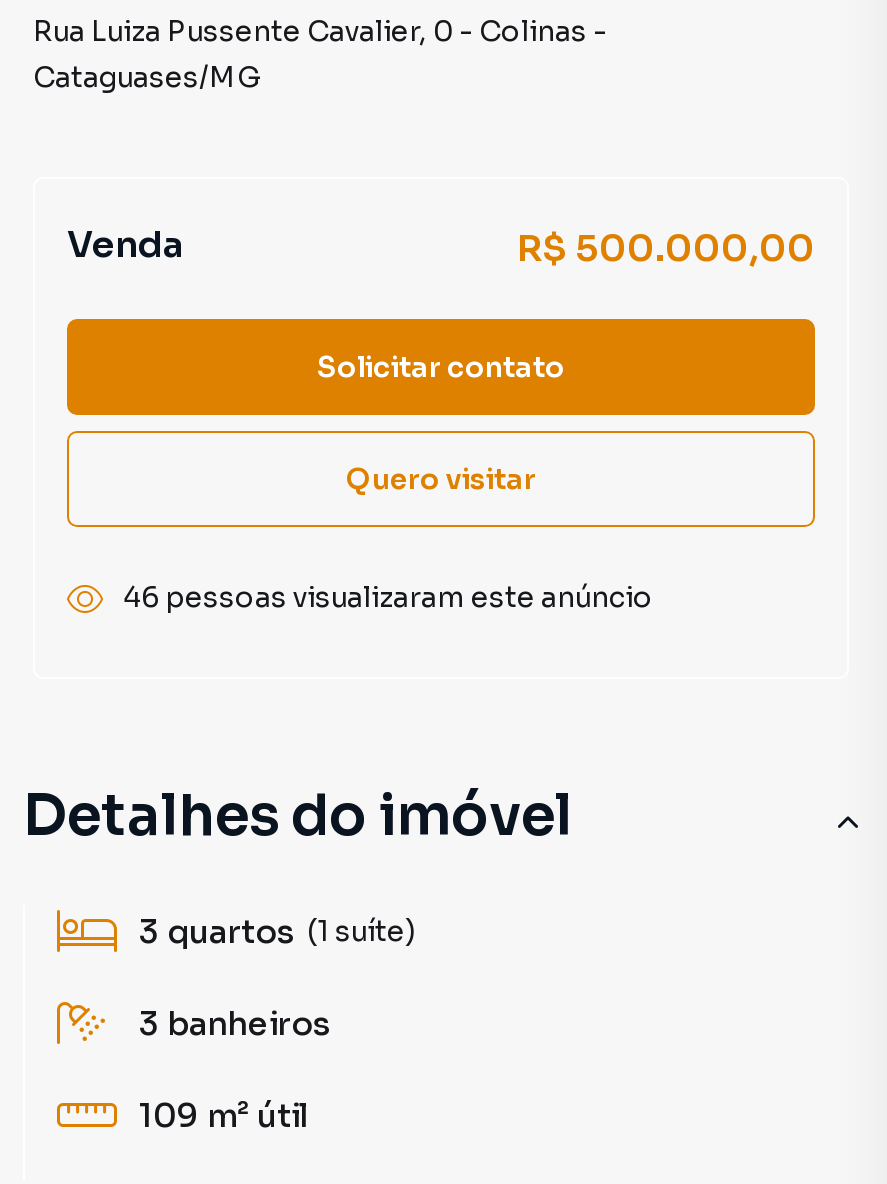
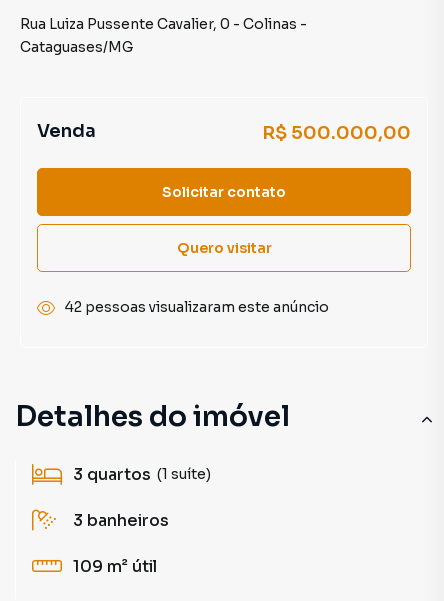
- 46 pessoas visualizaram este anúncio
+ 42 pessoas visualizaram este anúncio
